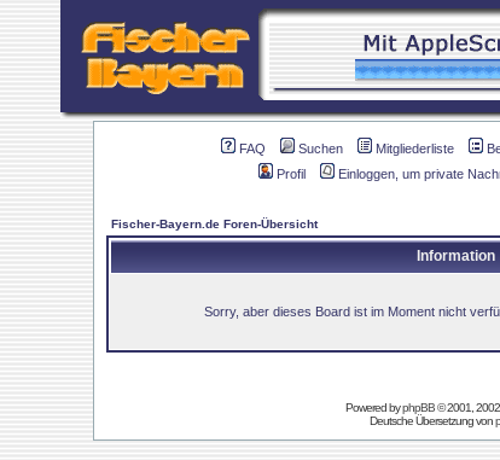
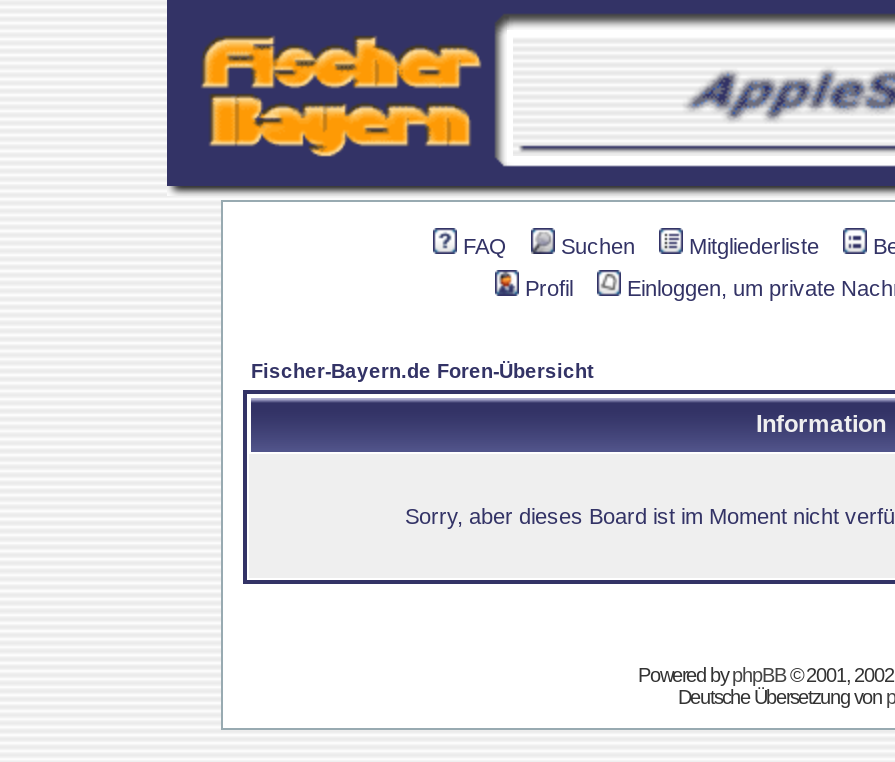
- [image]
+ [image]
